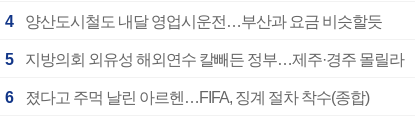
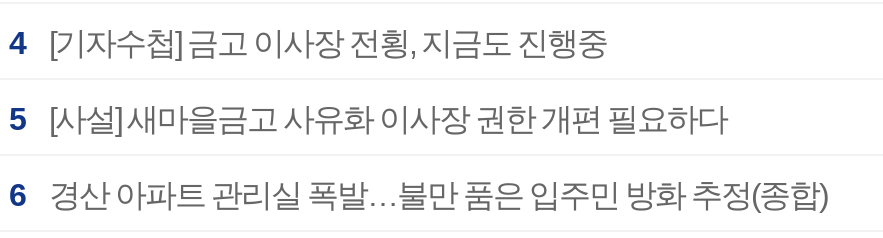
- 양산도시철도 내달 영업시운전…부산과 요금 비슷할듯
+ [기자수첩] 금고 이사장 전횡, 지금도 진행중

- 지방의회 외유성 해외연수 칼빼든 정부…제주·경주 몰릴라
+ [사설] 새마을금고 사유화 이사장 권한 개편 필요하다

- 졌다고 주먹 날린 아르헨…FIFA, 징계 절차 착수(종합)
+ 경산 아파트 관리실 폭발…불만 품은 입주민 방화 추정(종합)
